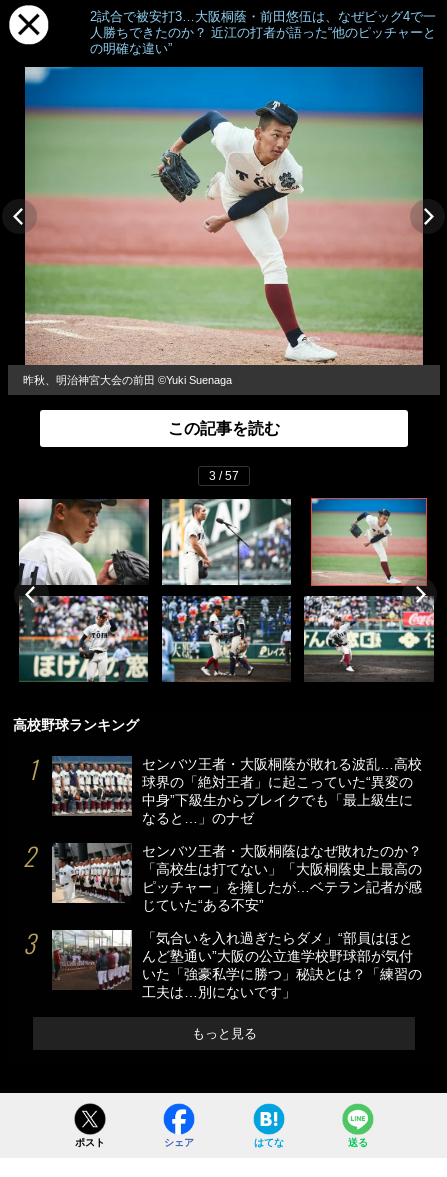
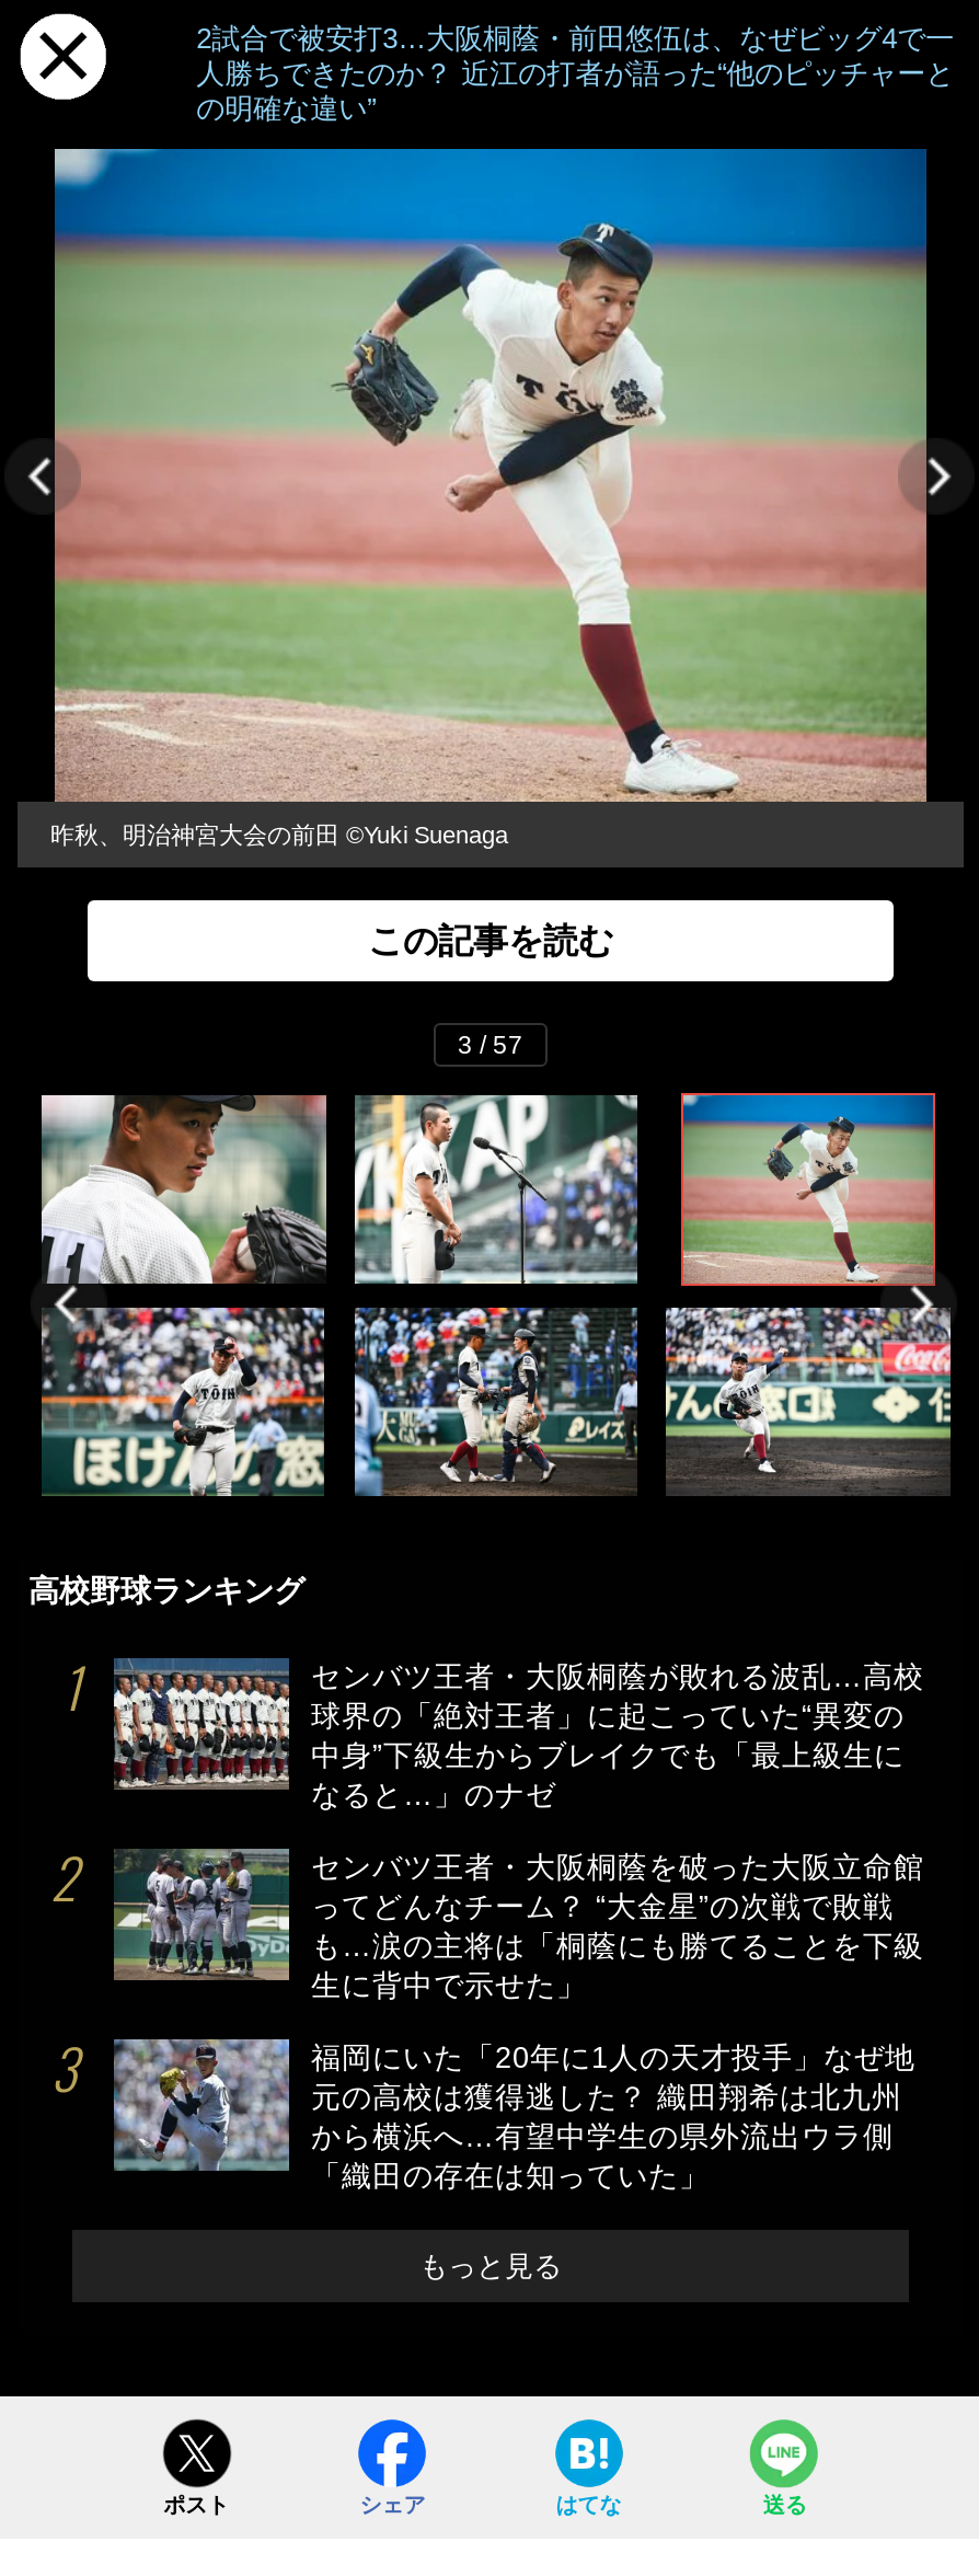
- [image]
- センバツ王者・大阪桐蔭はなぜ敗れたのか？
- 「高校生は打てない」「大阪桐蔭史上最高の
- ピッチャー」を擁したが…ベテラン記者が感
- じていた“ある不安”
+ [image]
+ センバツ王者・大阪桐蔭を破った大阪立命館
+ ってどんなチーム？ “大金星”の次戦で敗戦
+ も…涙の主将は「桐蔭にも勝てることを下級
+ 生に背中で示せた」

- [image]
- 「気合いを入れ過ぎたらダメ」“部員はほと
- んど塾通い”大阪の公立進学校野球部が気付
- いた「強豪私学に勝つ」秘訣とは？「練習の
- 工夫は…別にないです」
+ [image]
+ 福岡にいた「20年に1人の天才投手」なぜ地
+ 元の高校は獲得逃した？ 織田翔希は北九州
+ から横浜へ…有望中学生の県外流出ウラ側
+ 「織田の存在は知っていた」
